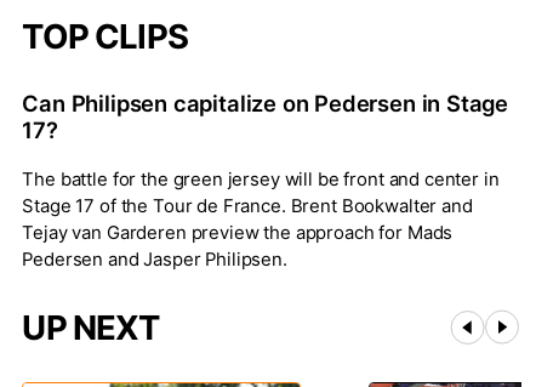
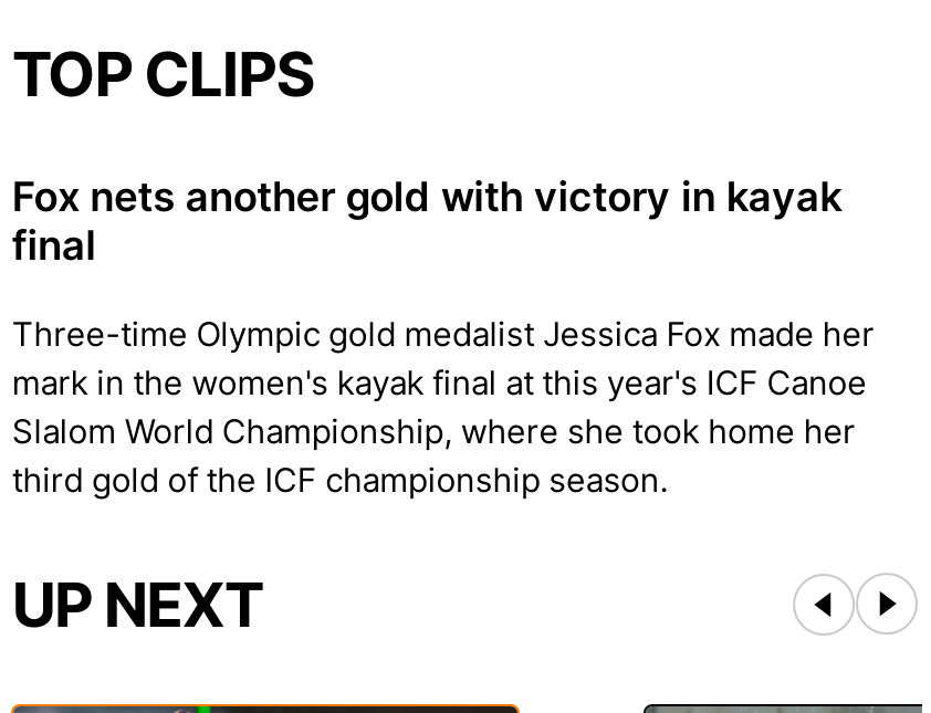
- Can Philipsen capitalize on Pedersen in Stage
- 17?
+ Fox nets another gold with victory in kayak
+ final

- The battle for the green jersey will be front and center in
- Stage 17 of the Tour de France. Brent Bookwalter and
- Tejay van Garderen preview the approach for Mads
- Pedersen and Jasper Philipsen.
+ Three-time Olympic gold medalist Jessica Fox made her
+ mark in the women's kayak final at this year's ICF Canoe
+ Slalom World Championship, where she took home her
+ third gold of the ICF championship season.
